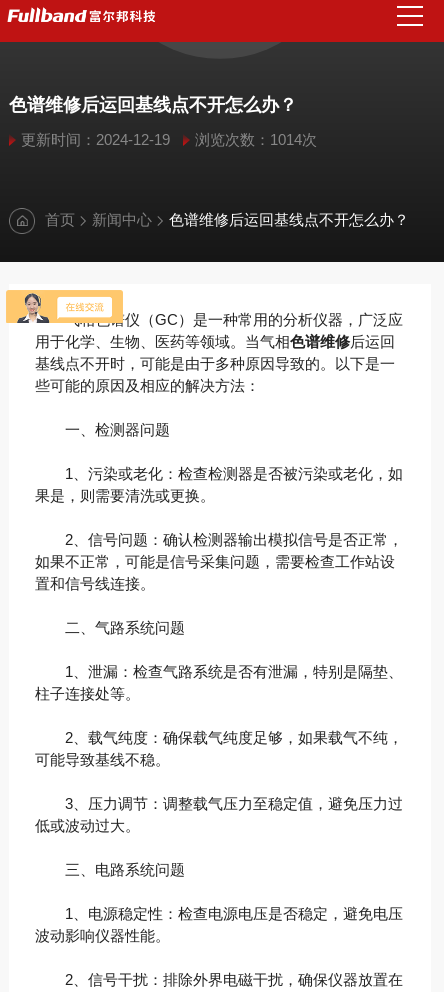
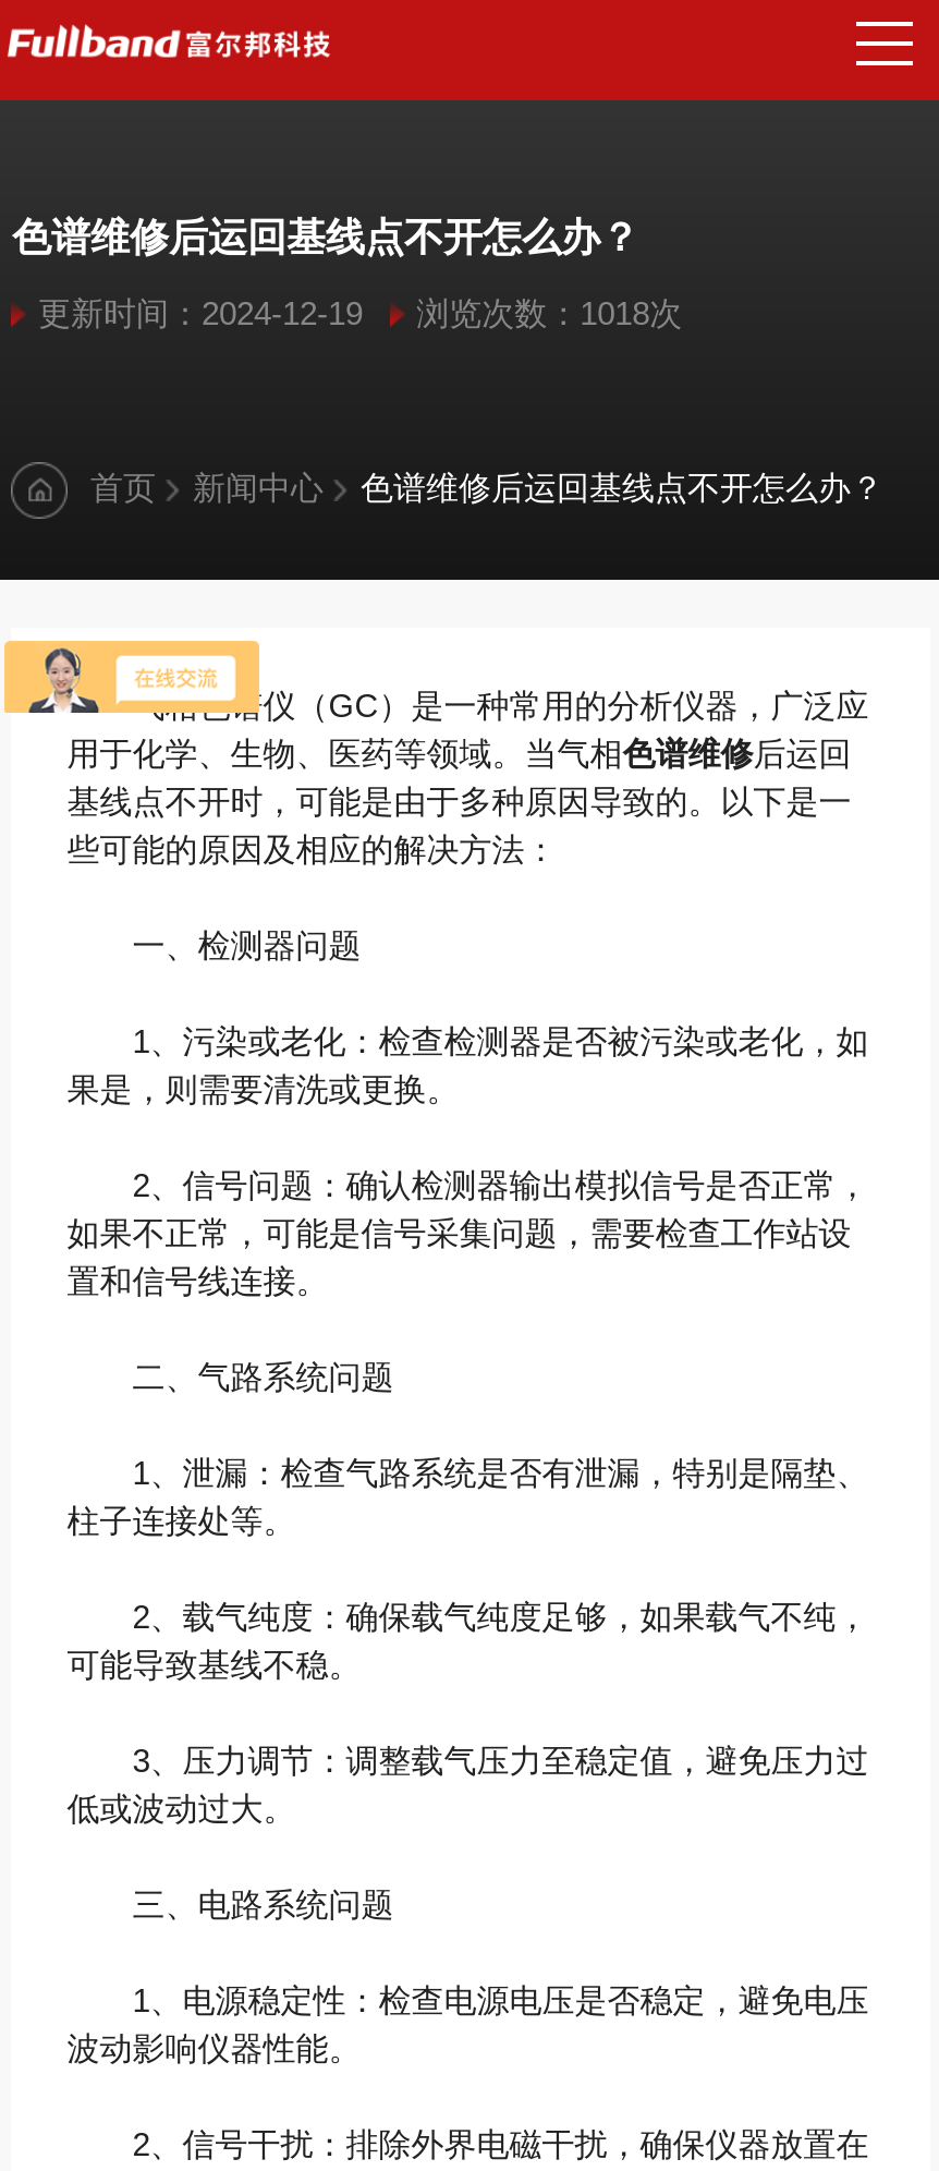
- 更新时间：2024-12-19 浏览次数：1014次
+ 更新时间：2024-12-19 浏览次数：1018次
